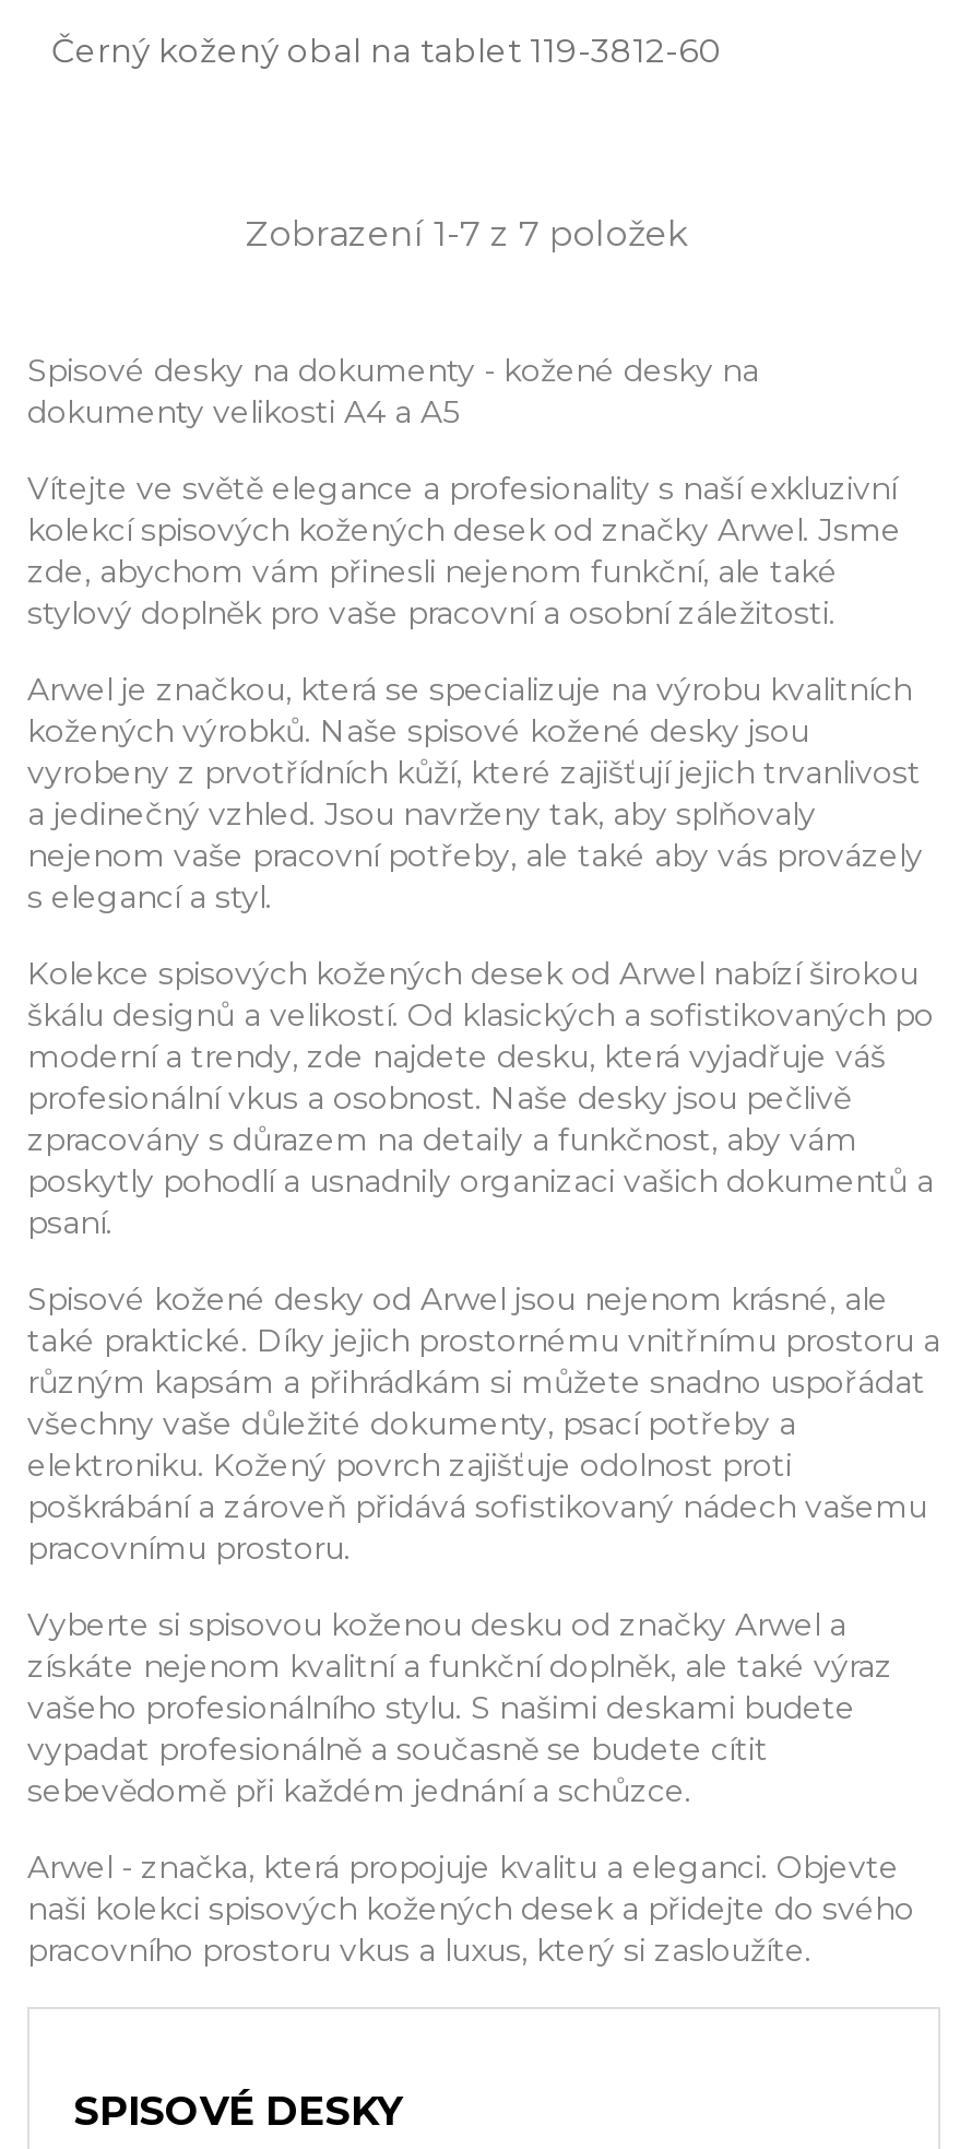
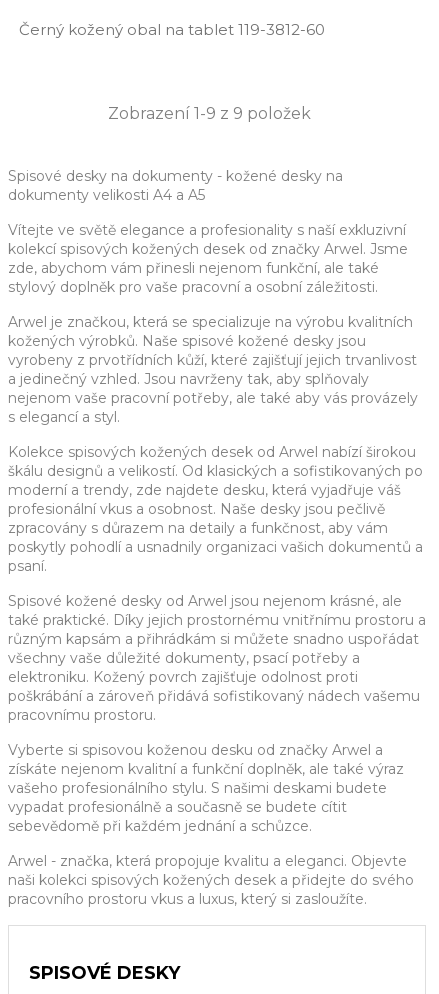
- Zobrazení 1-7 z 7 položek
+ Zobrazení 1-9 z 9 položek
